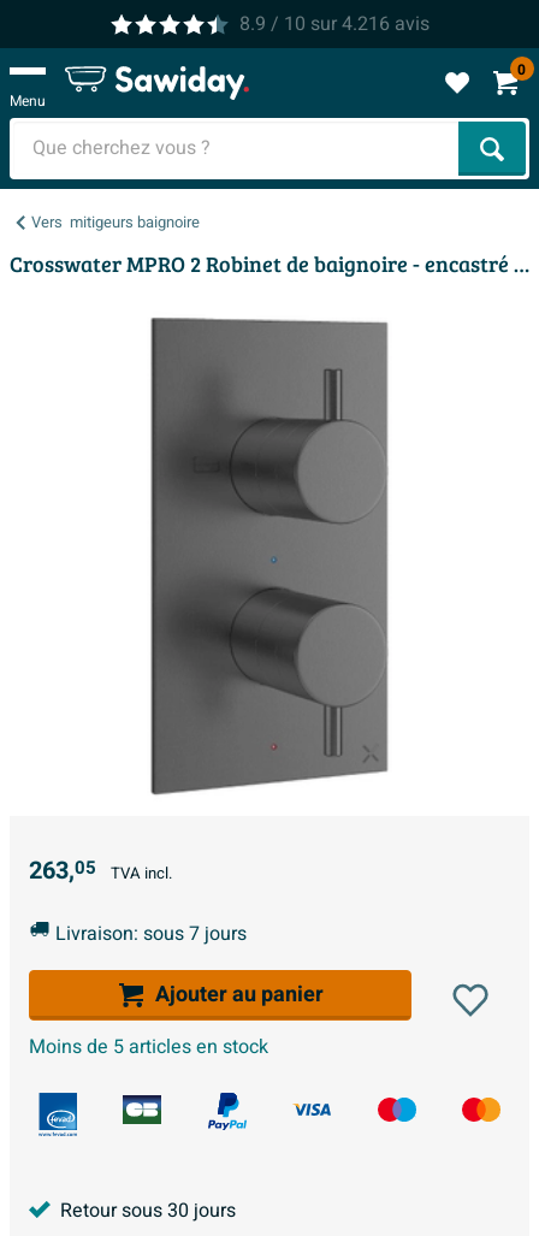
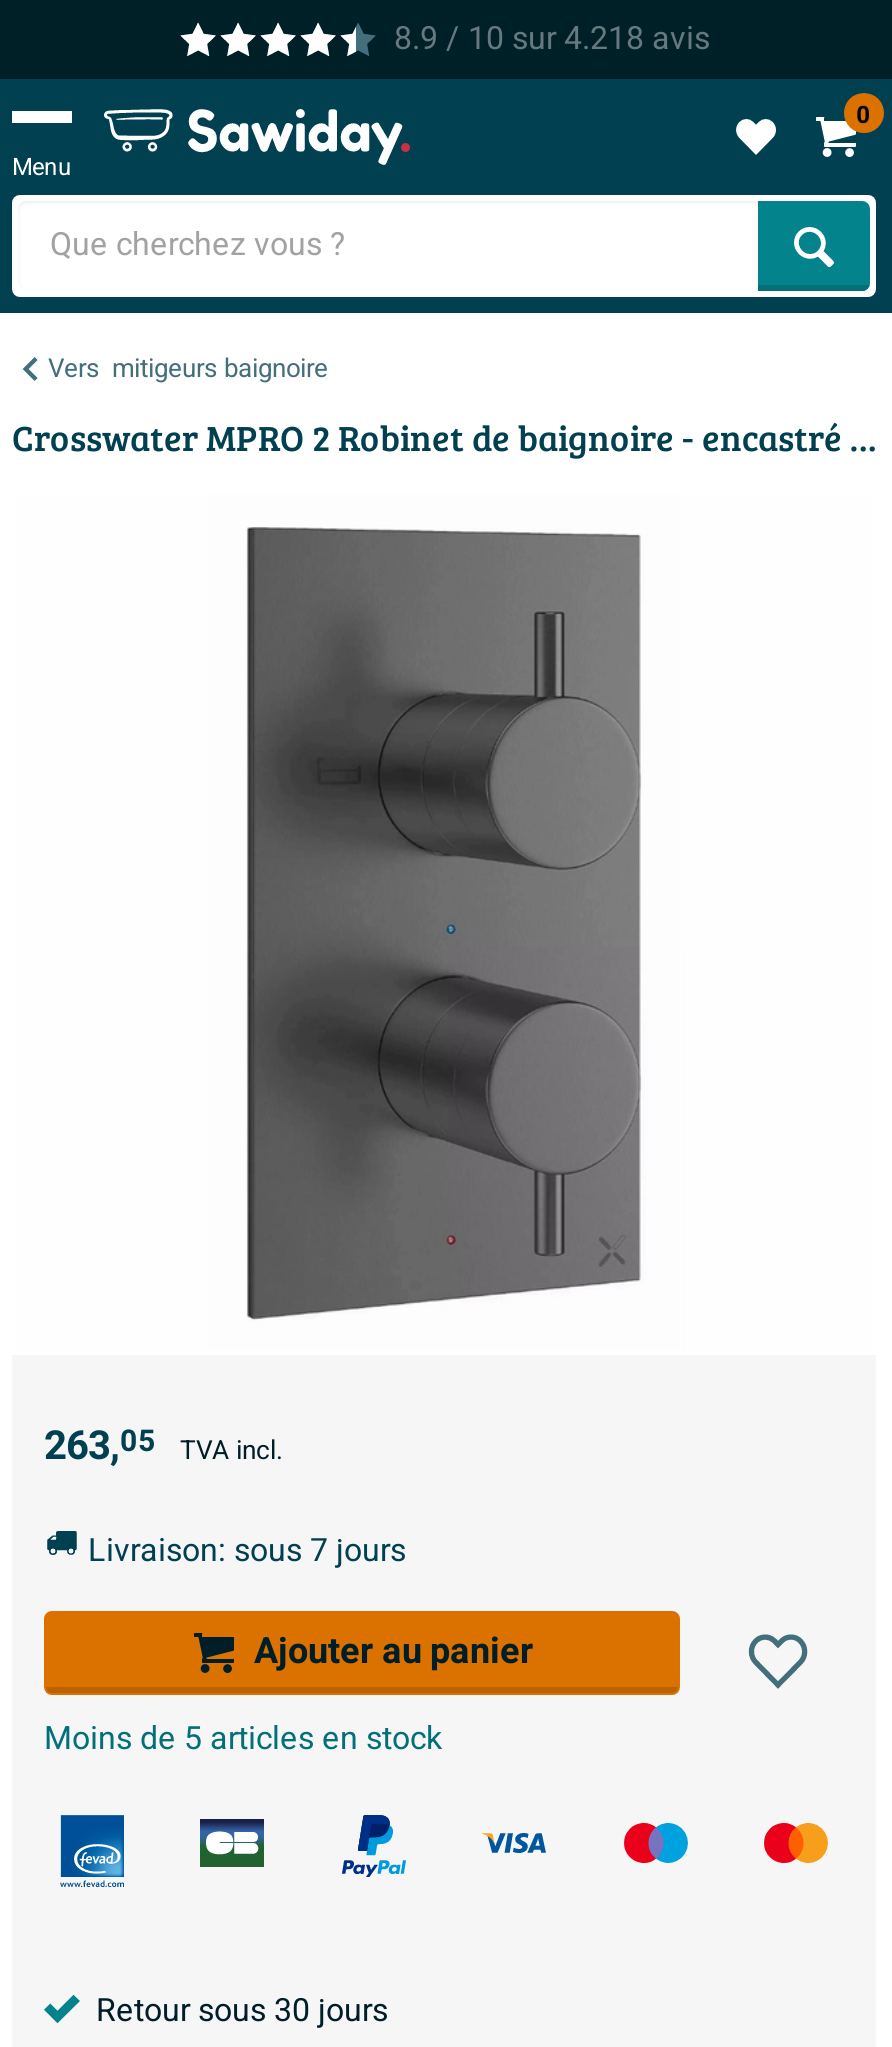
- 8.9 / 10 sur4.216 avis
+ 8.9 / 10 sur4.218 avis
